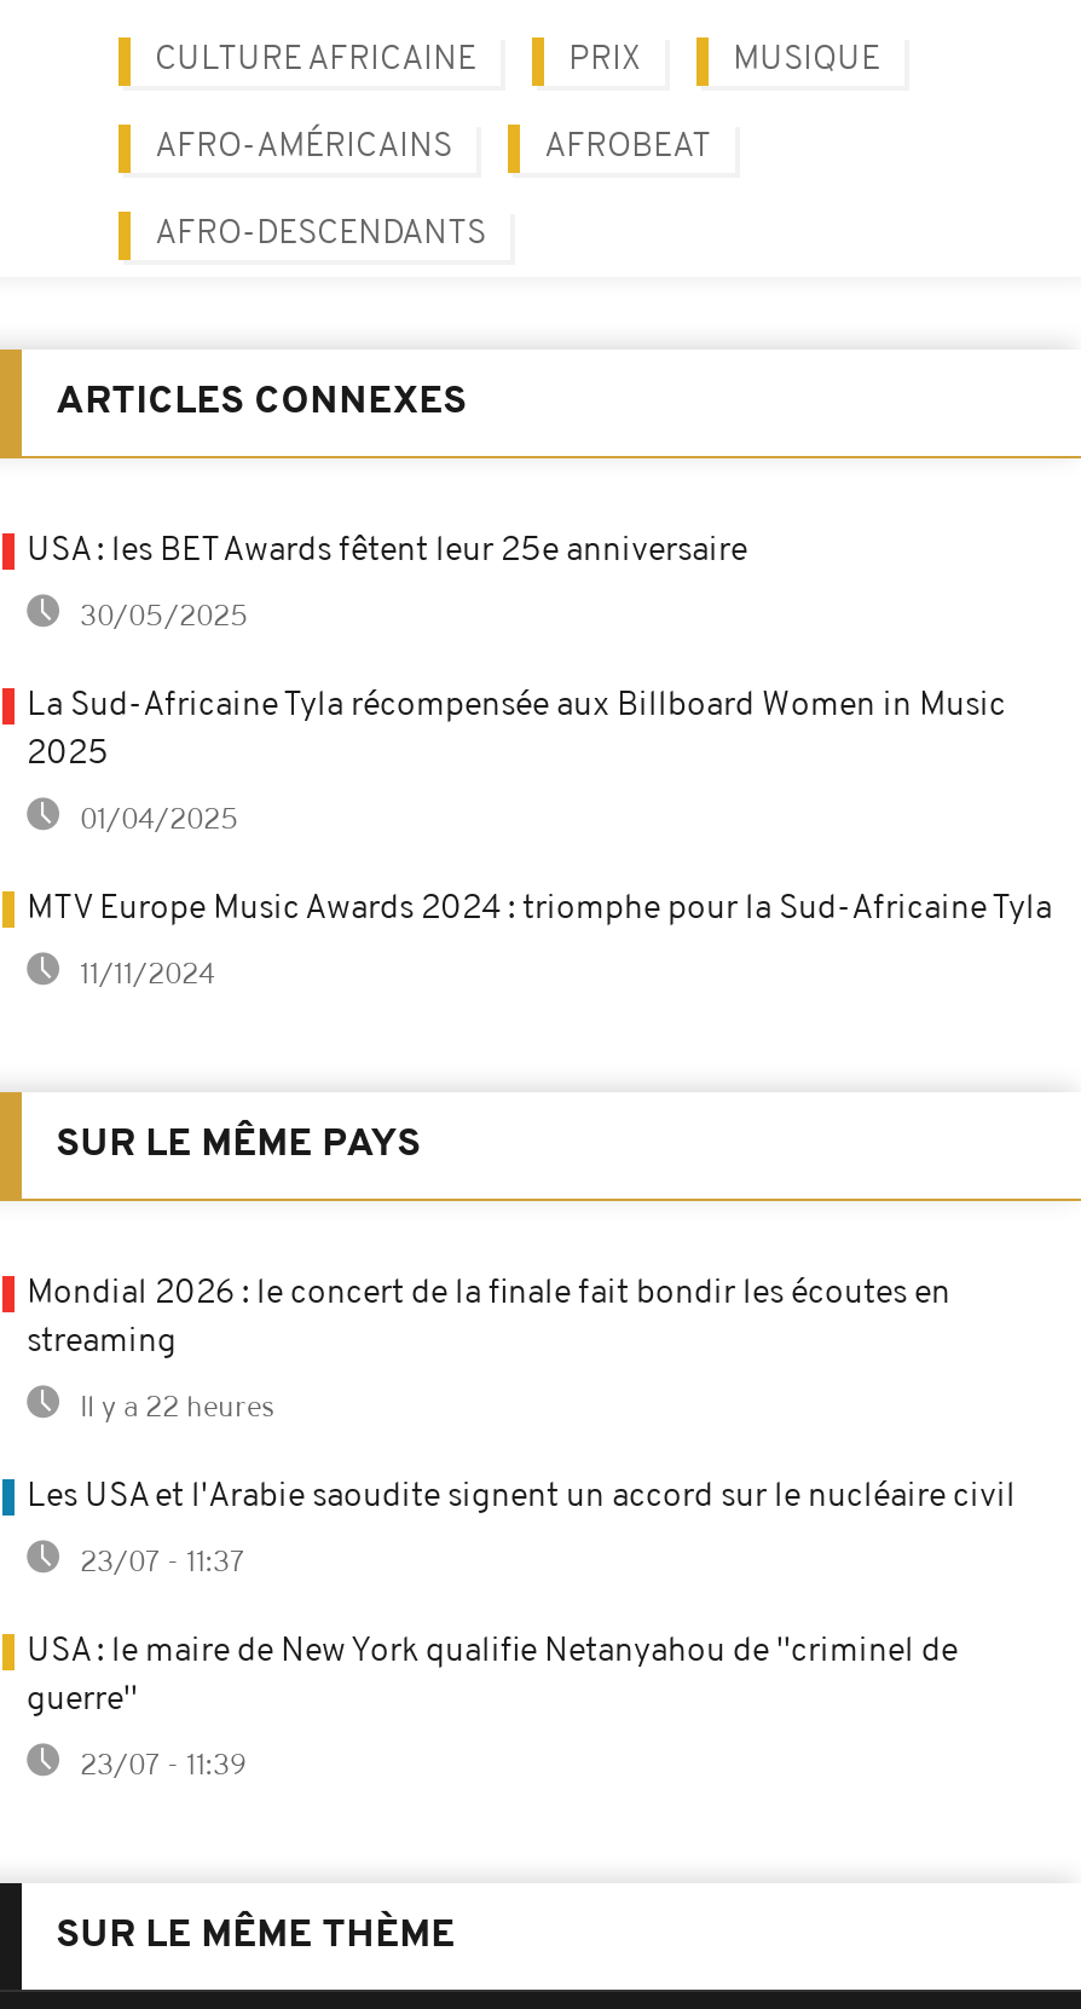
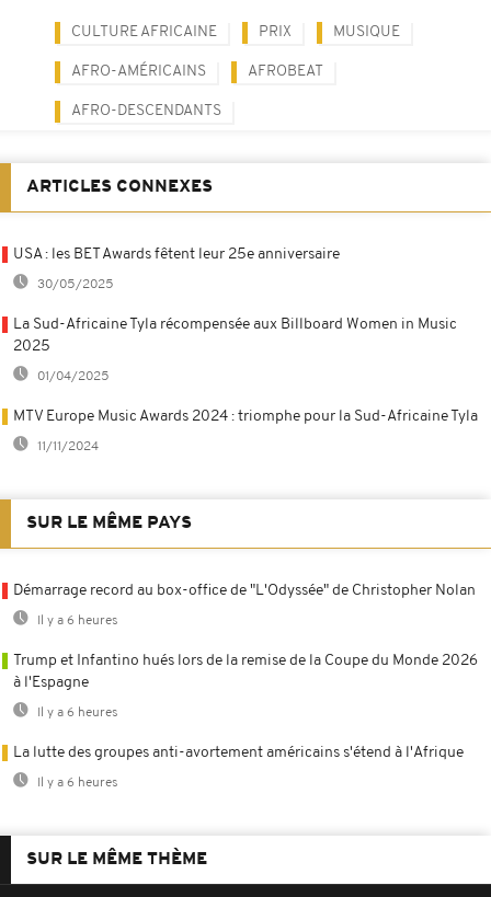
- Mondial 2026 : le concert de la finale fait bondir les écoutes en
- streaming
+ Démarrage record au box-office de "L'Odyssée" de Christopher Nolan

- Il y a 22 heures
+ Il y a 6 heures

- Les USA et l'Arabie saoudite signent un accord sur le nucléaire civil
+ Trump et Infantino hués lors de la remise de la Coupe du Monde 2026
+ à l'Espagne

- 23/07 - 11:37
+ Il y a 6 heures

- USA : le maire de New York qualifie Netanyahou de ''criminel de
- guerre''
+ La lutte des groupes anti-avortement américains s'étend à l'Afrique

- 23/07 - 11:39
+ Il y a 6 heures
